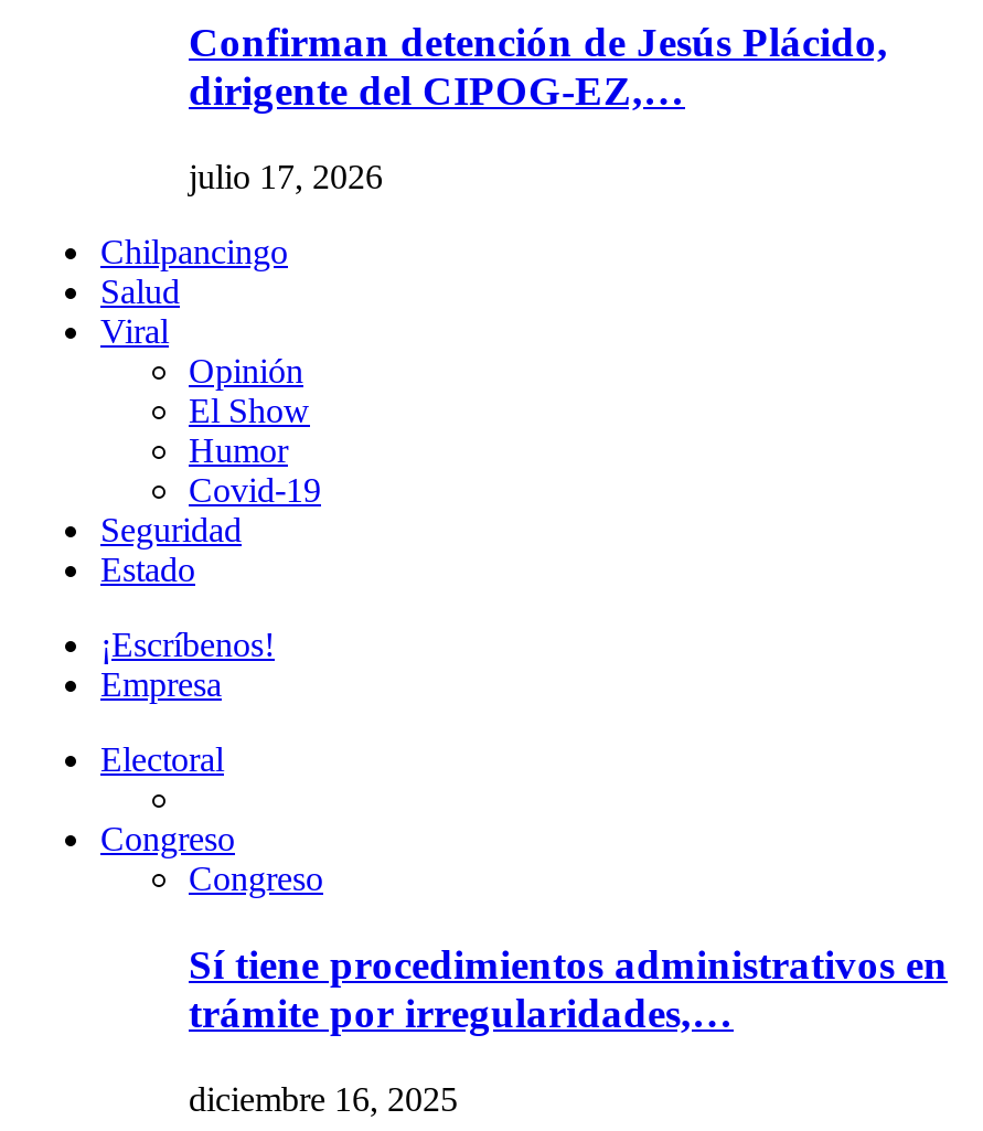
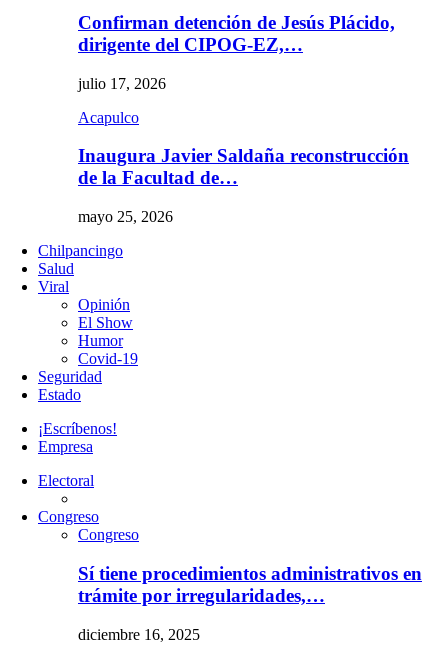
+ Acapulco
+ Inaugura Javier Saldaña reconstrucción
+ de la Facultad de…
+ mayo 25, 2026
